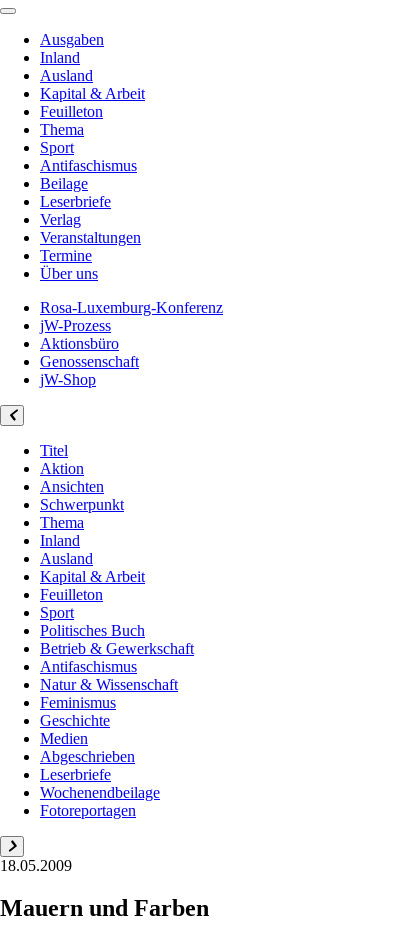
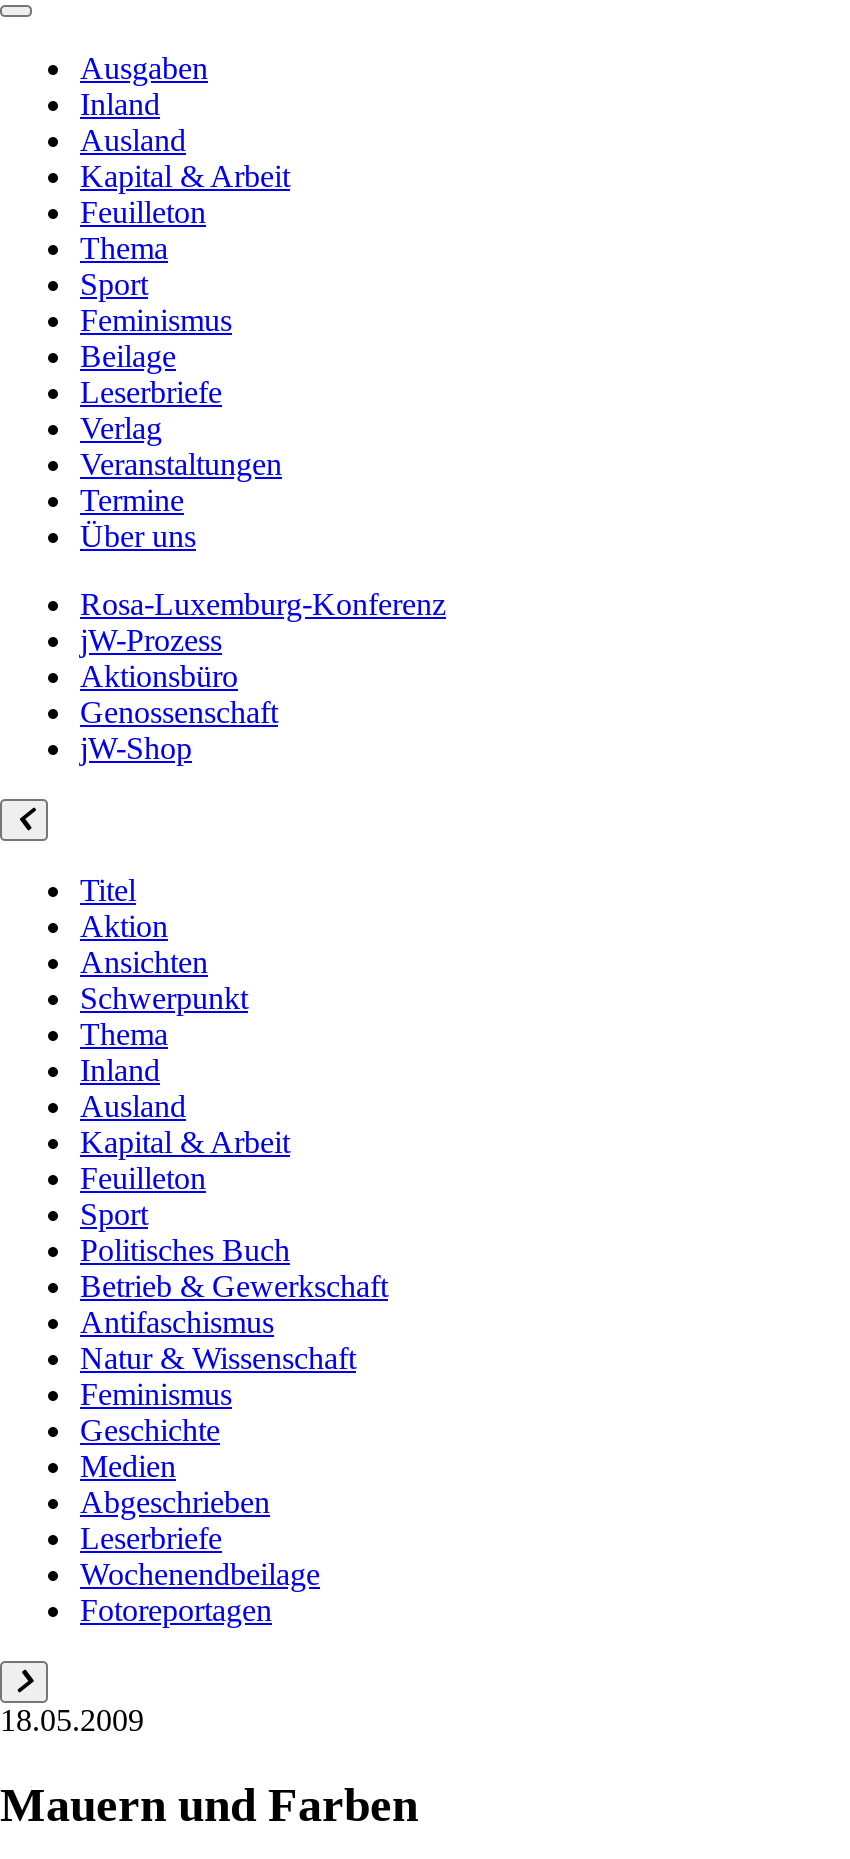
- Antifaschismus
+ Feminismus
